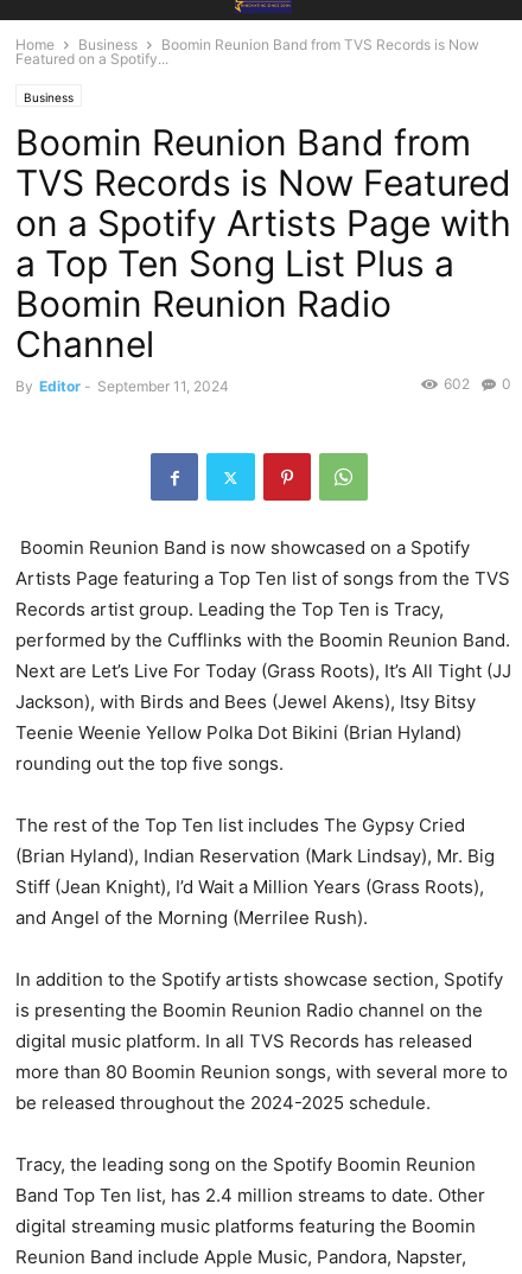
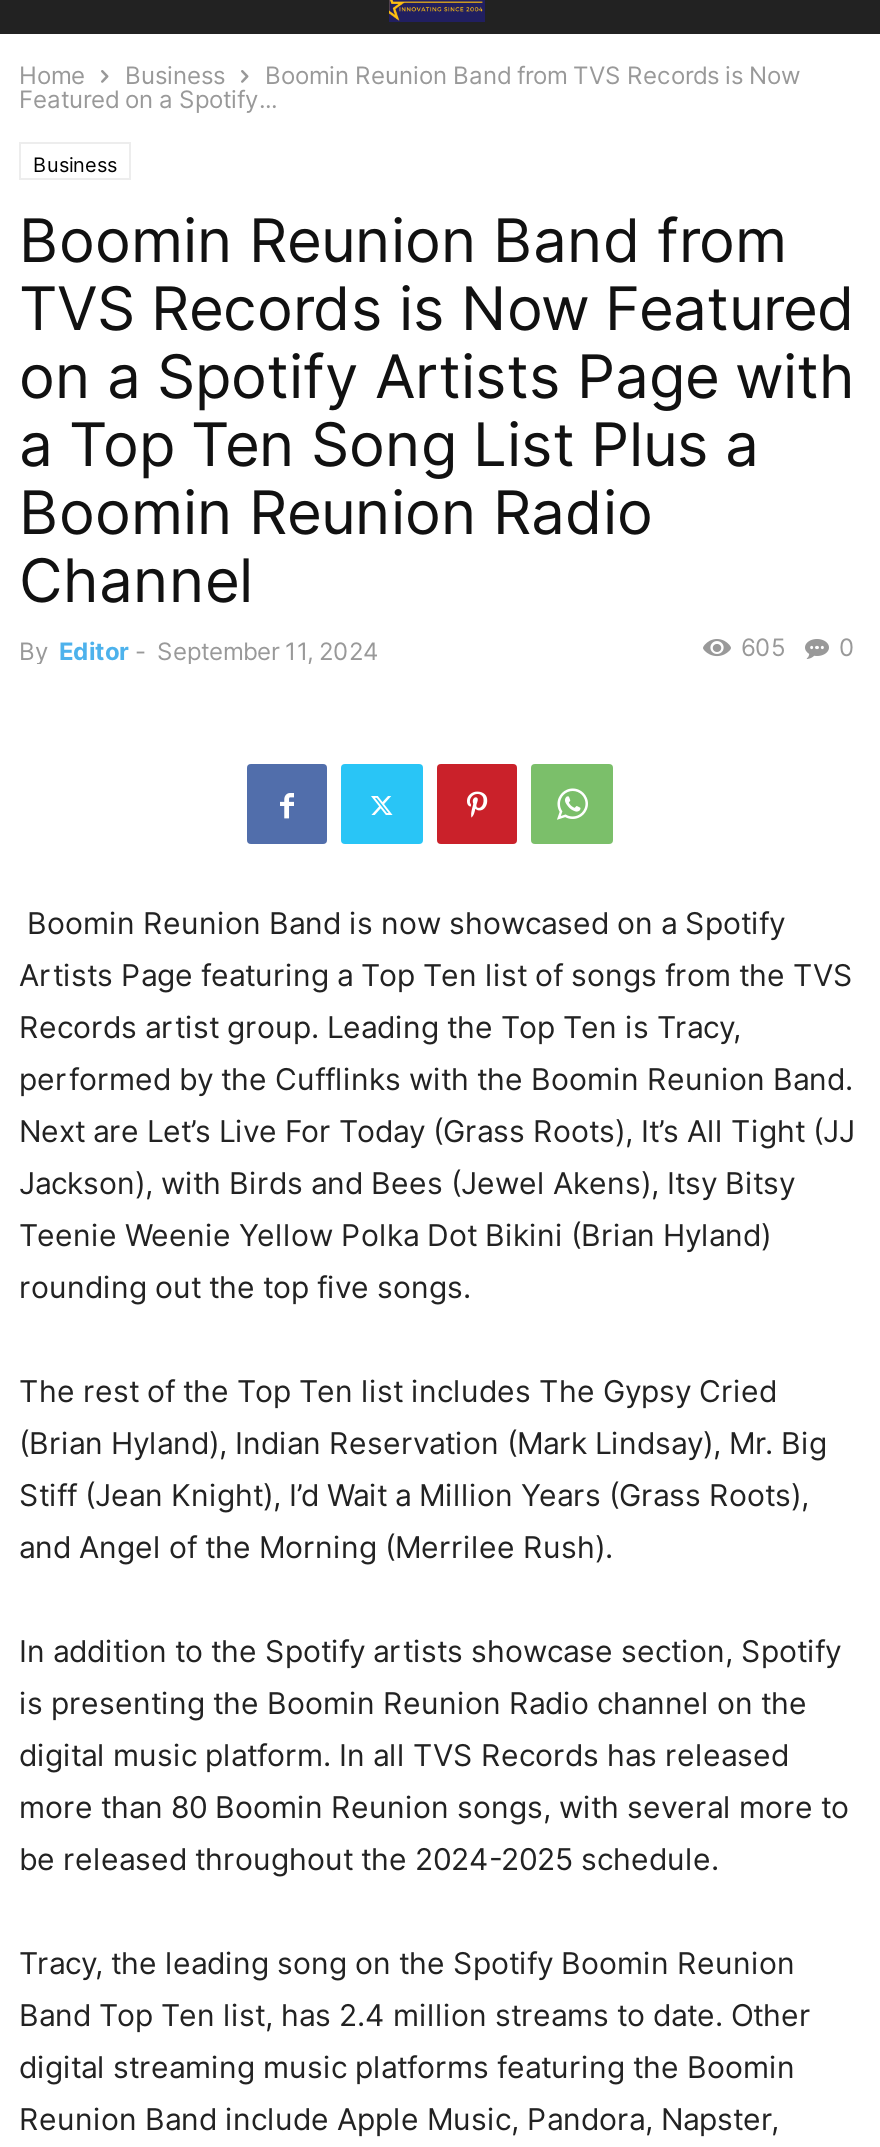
- 602 0
+ 605 0
